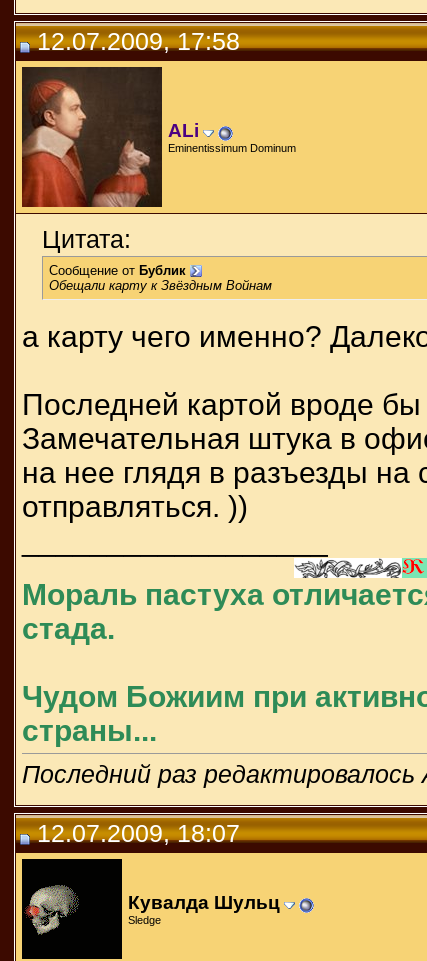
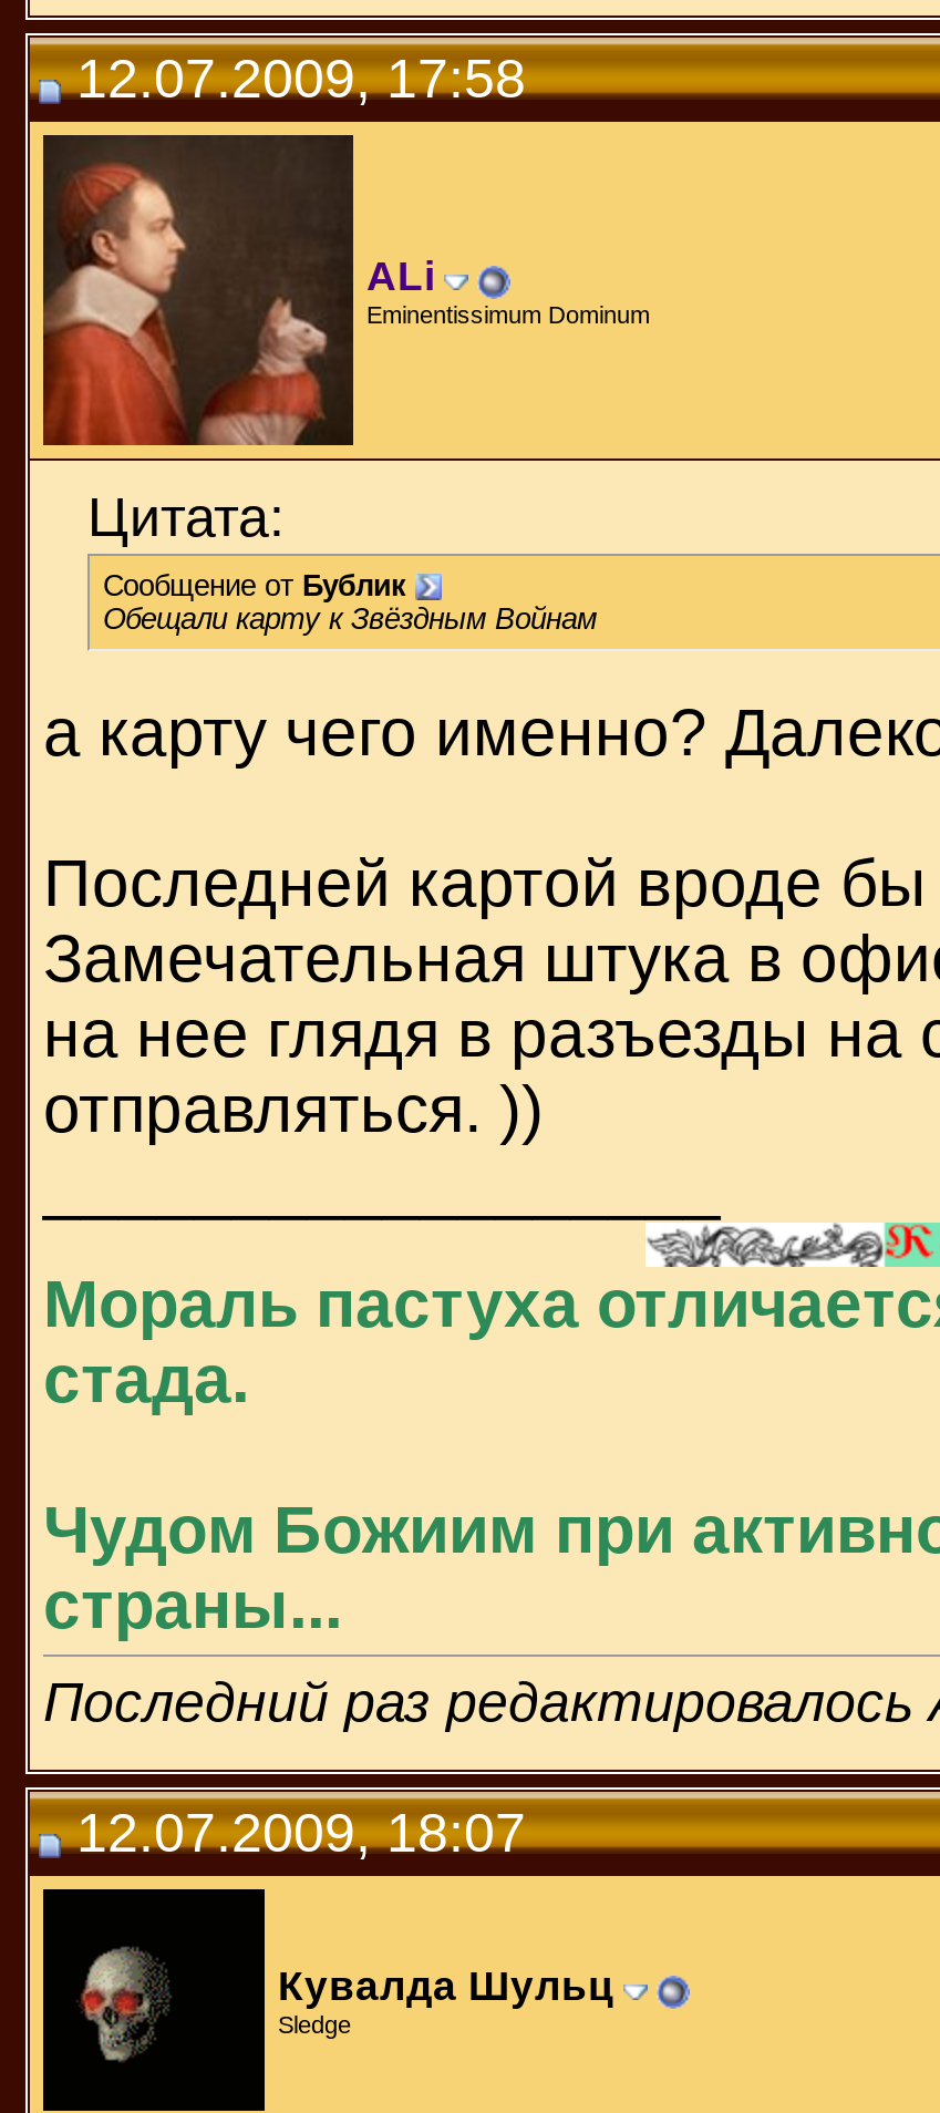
- [image]
+ [image]
